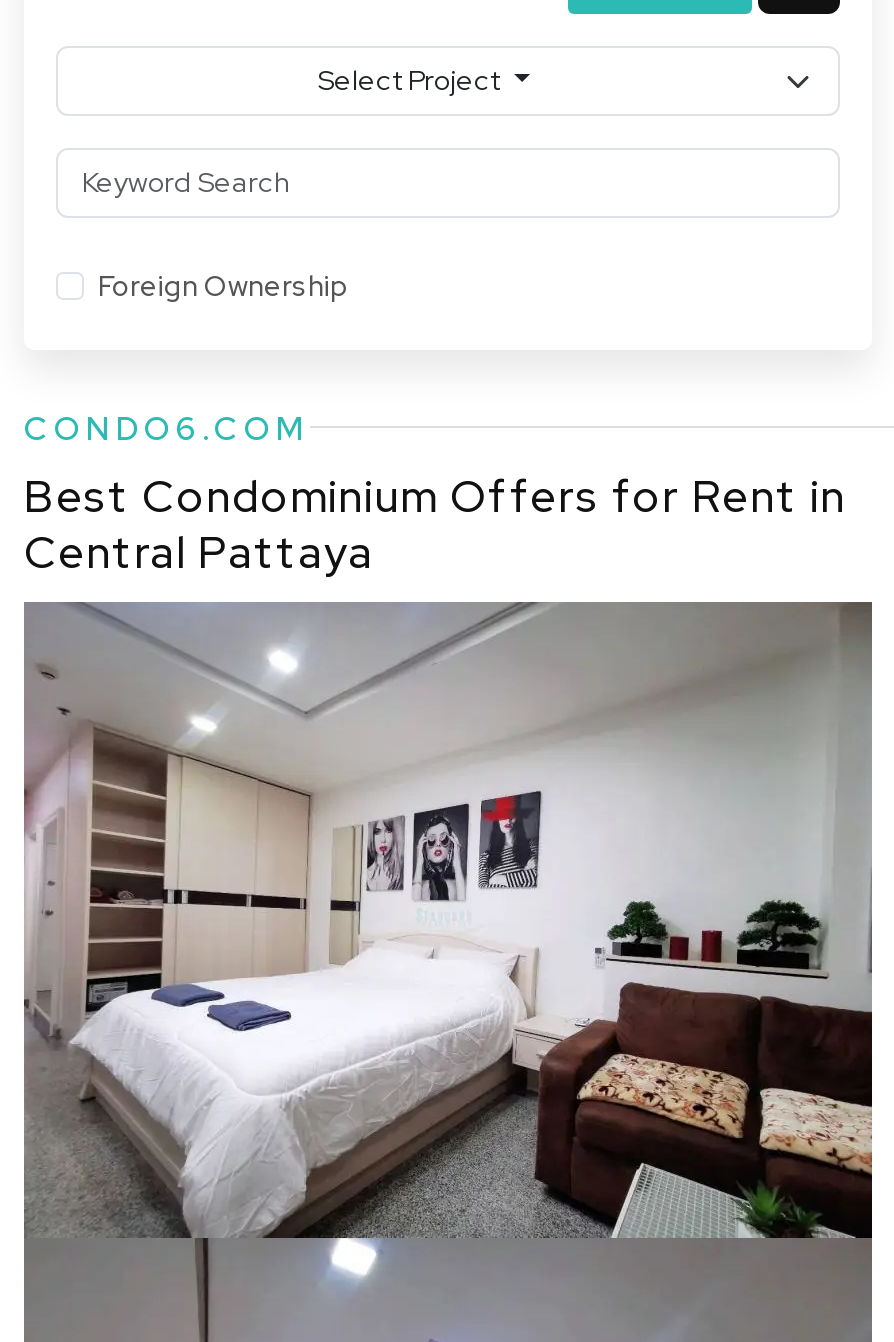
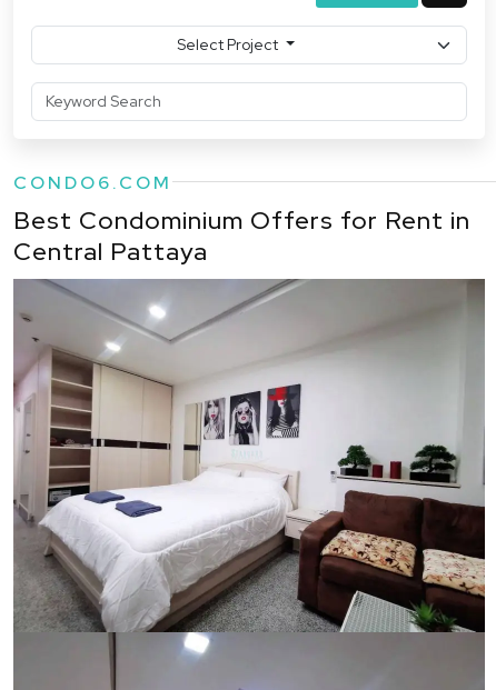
- Foreign Ownership
